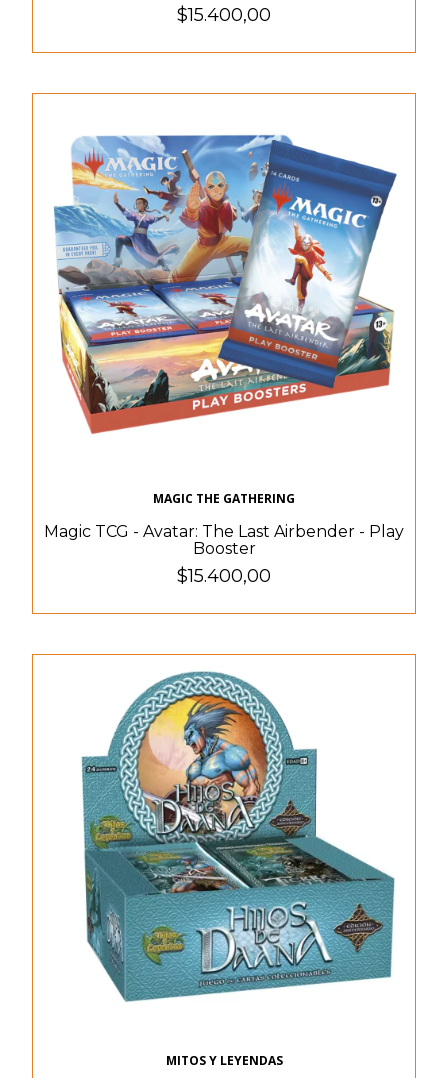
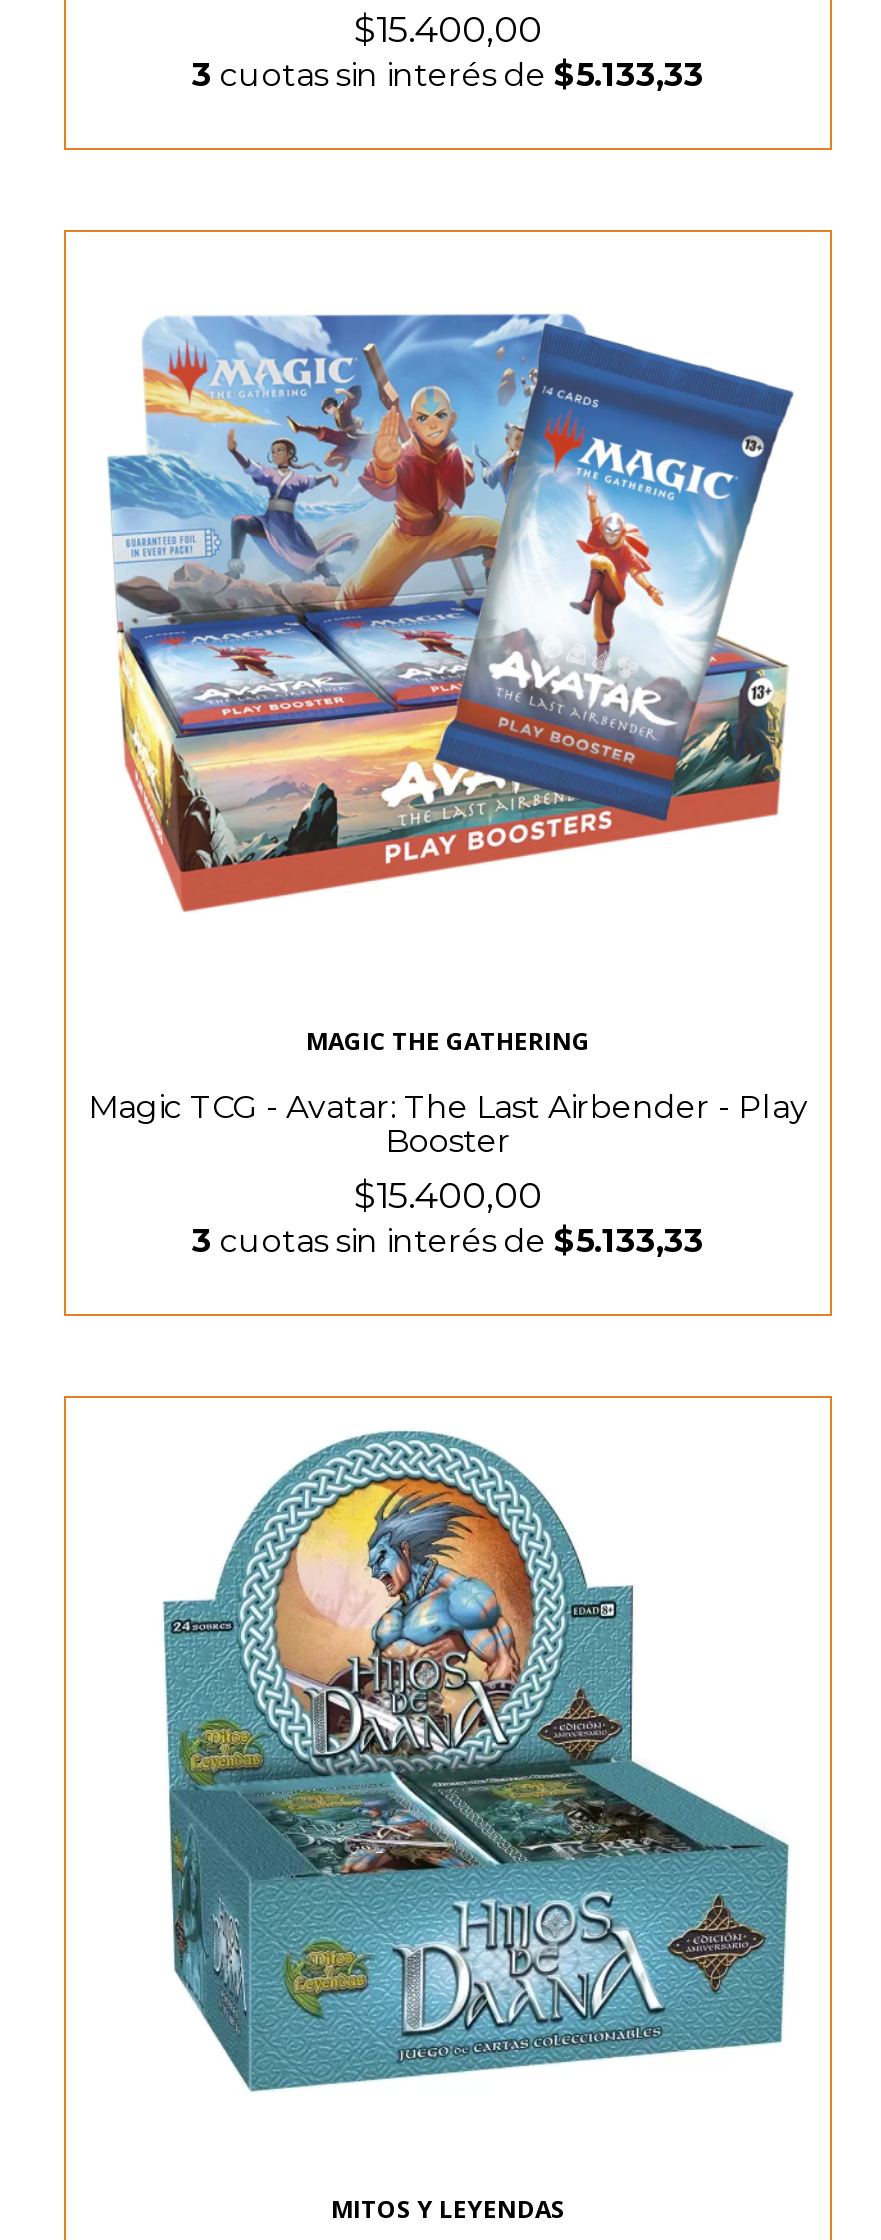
+ 3 cuotas sin interés de $5.133,33

+ 3 cuotas sin interés de $5.133,33
